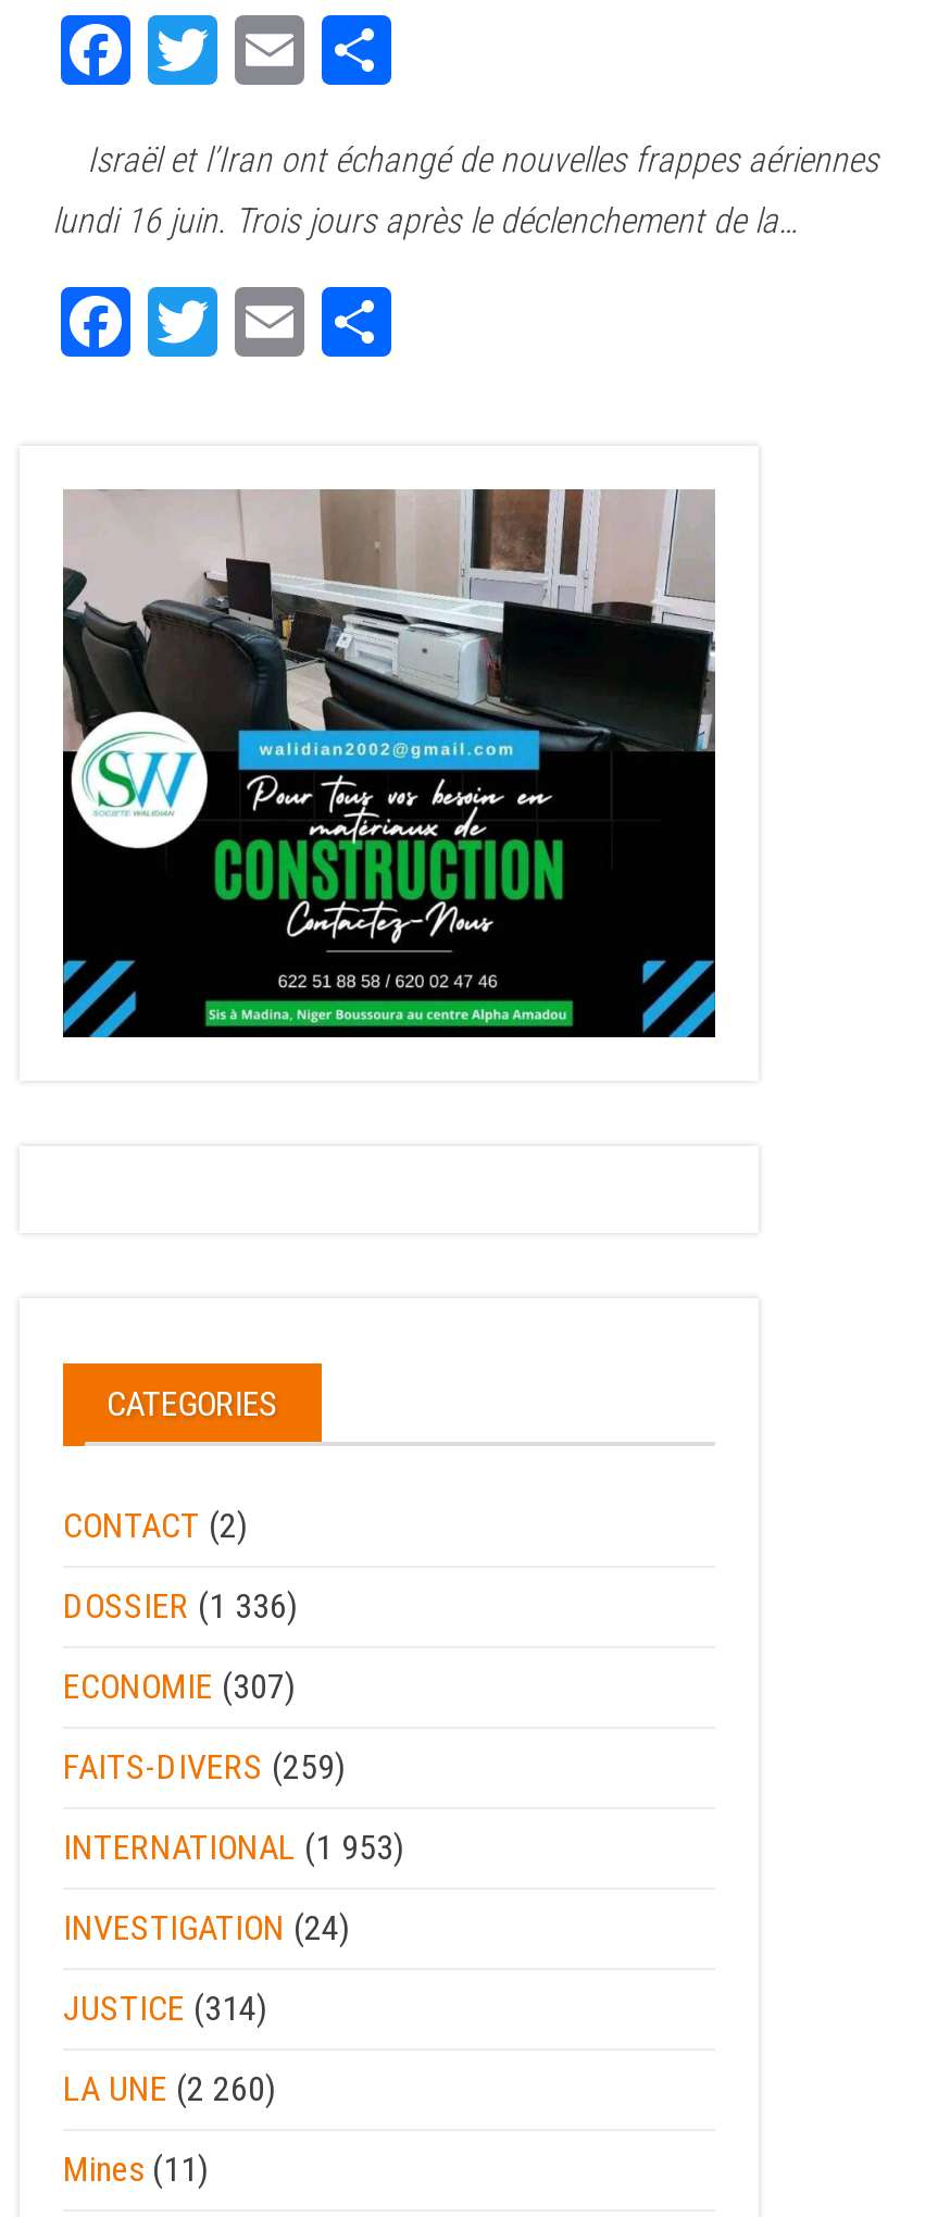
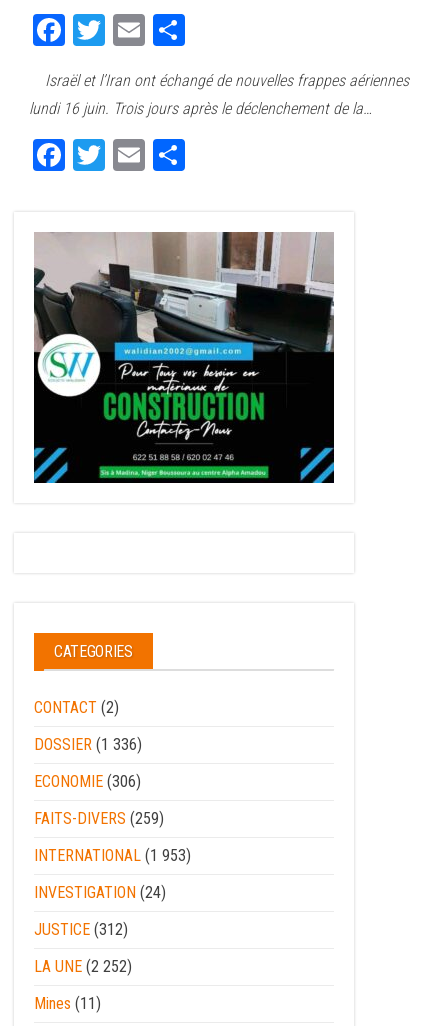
- ECONOMIE (307)
+ ECONOMIE (306)

- JUSTICE (314)
+ JUSTICE (312)

- LA UNE (2 260)
+ LA UNE (2 252)
